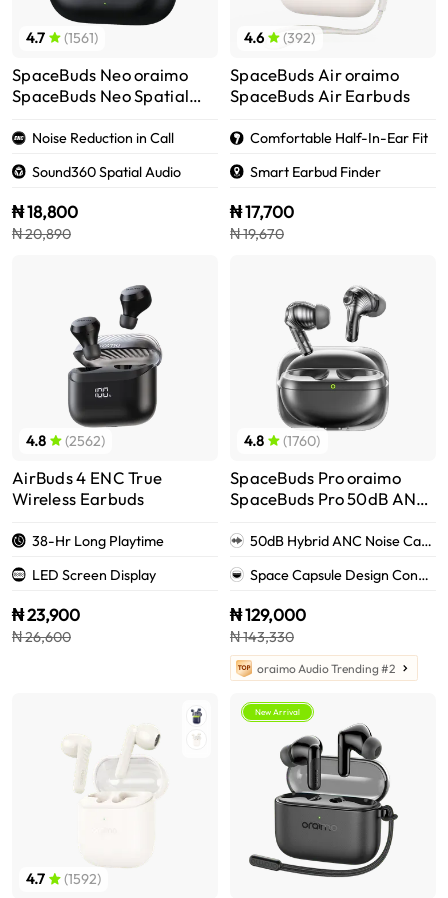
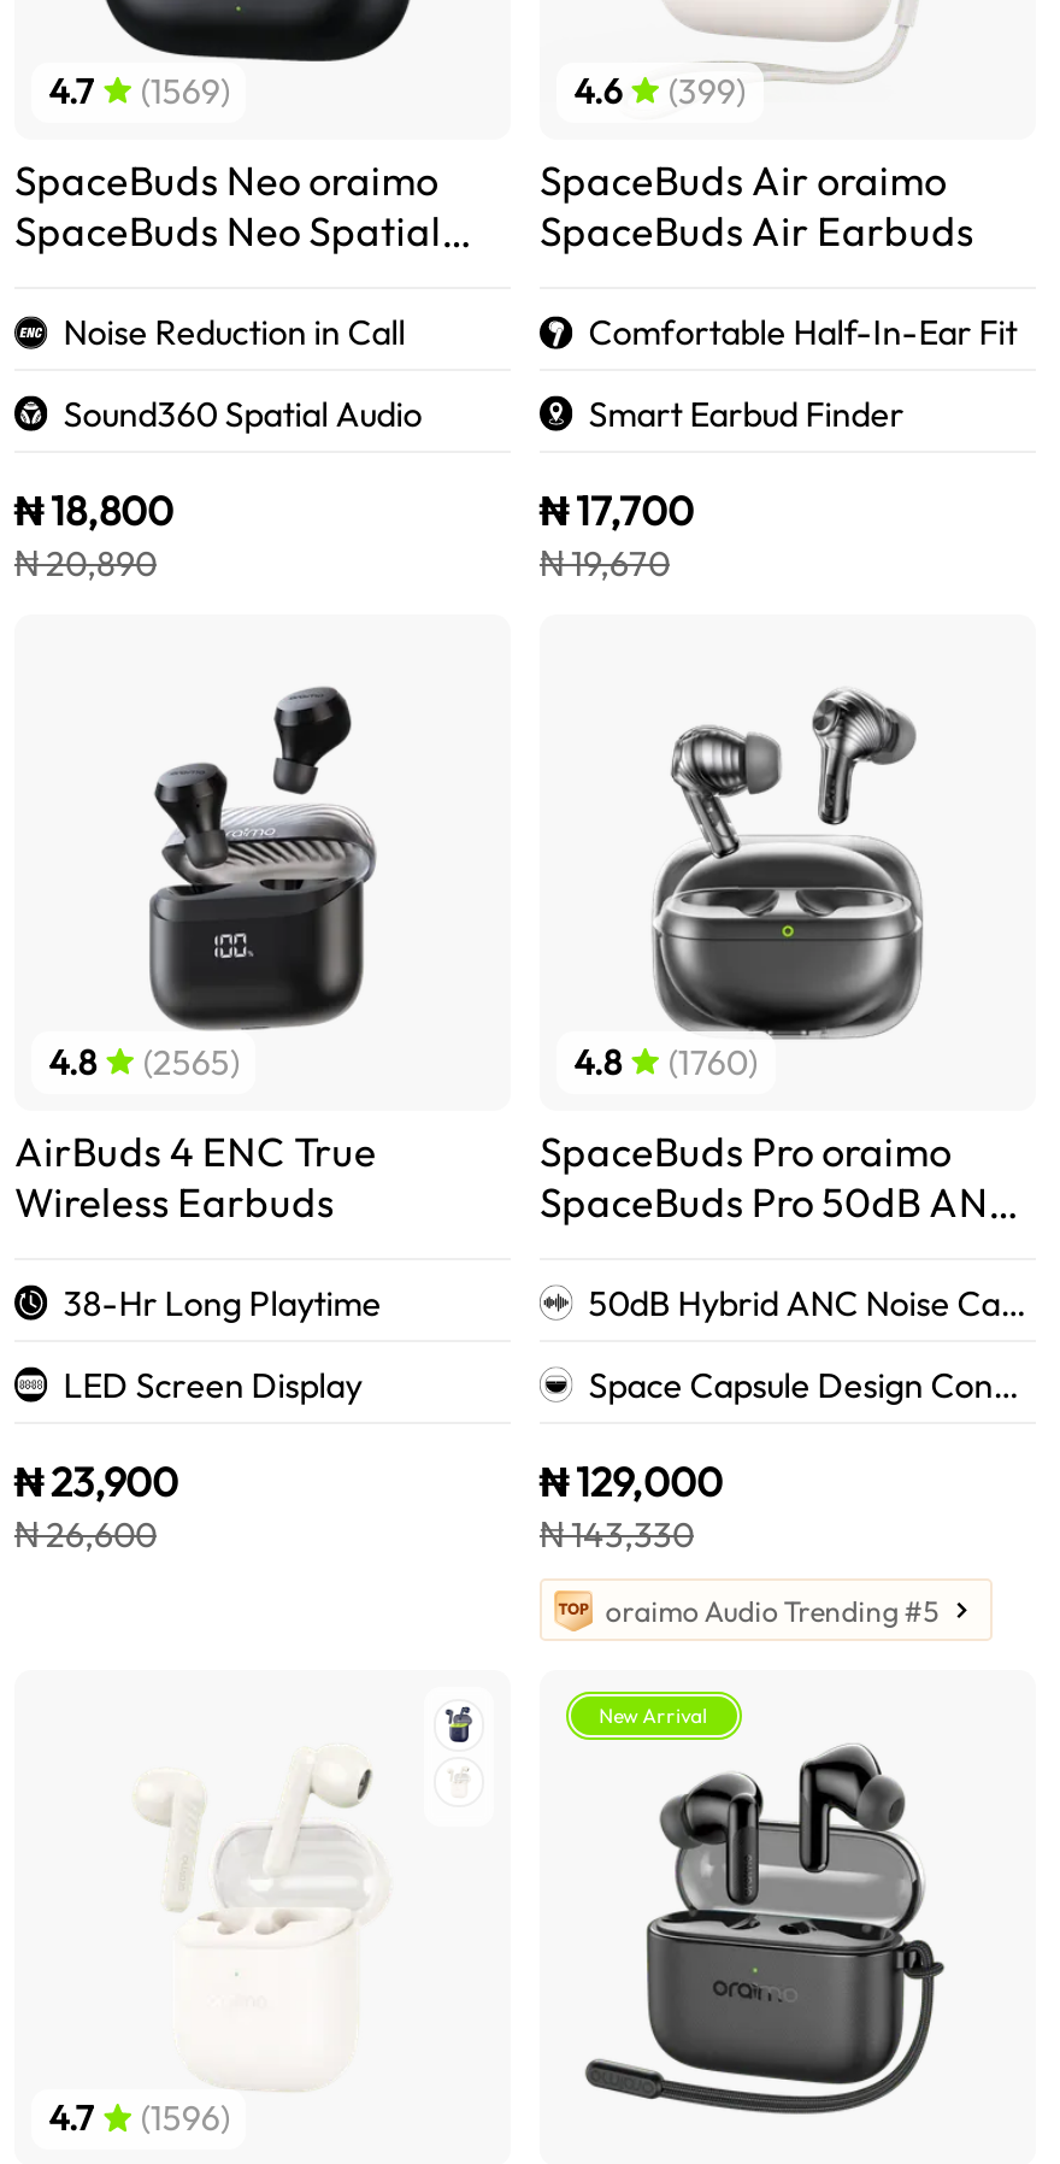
- 4.7 (1561)
+ 4.7 (1569)

- 4.6 (392)
+ 4.6 (399)

- 4.8 (2562)
+ 4.8 (2565)

- oraimo Audio Trending #2
+ oraimo Audio Trending #5

- 4.7 (1592)
+ 4.7 (1596)
